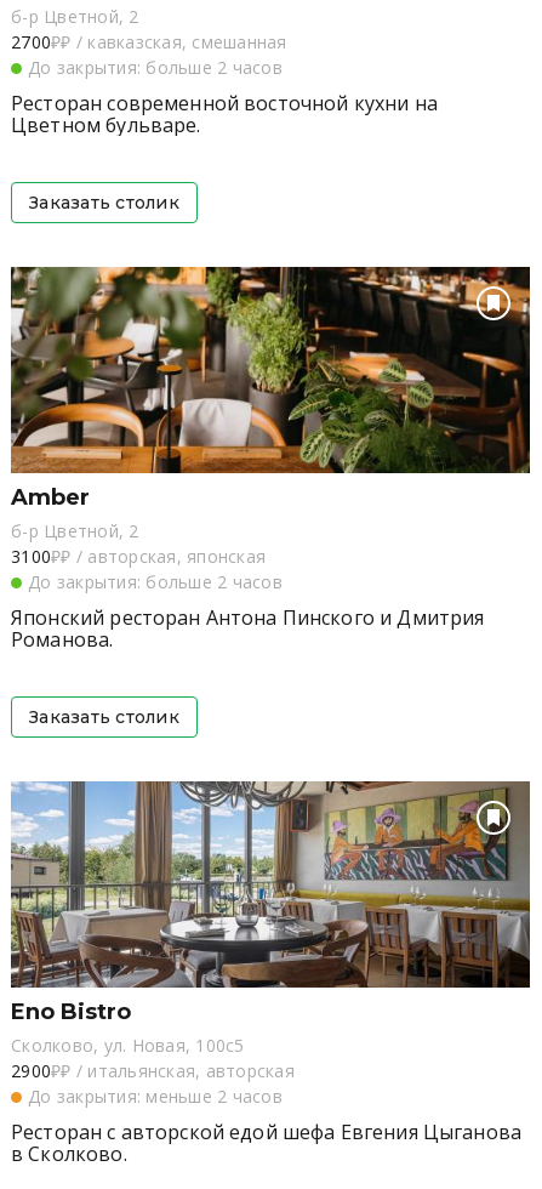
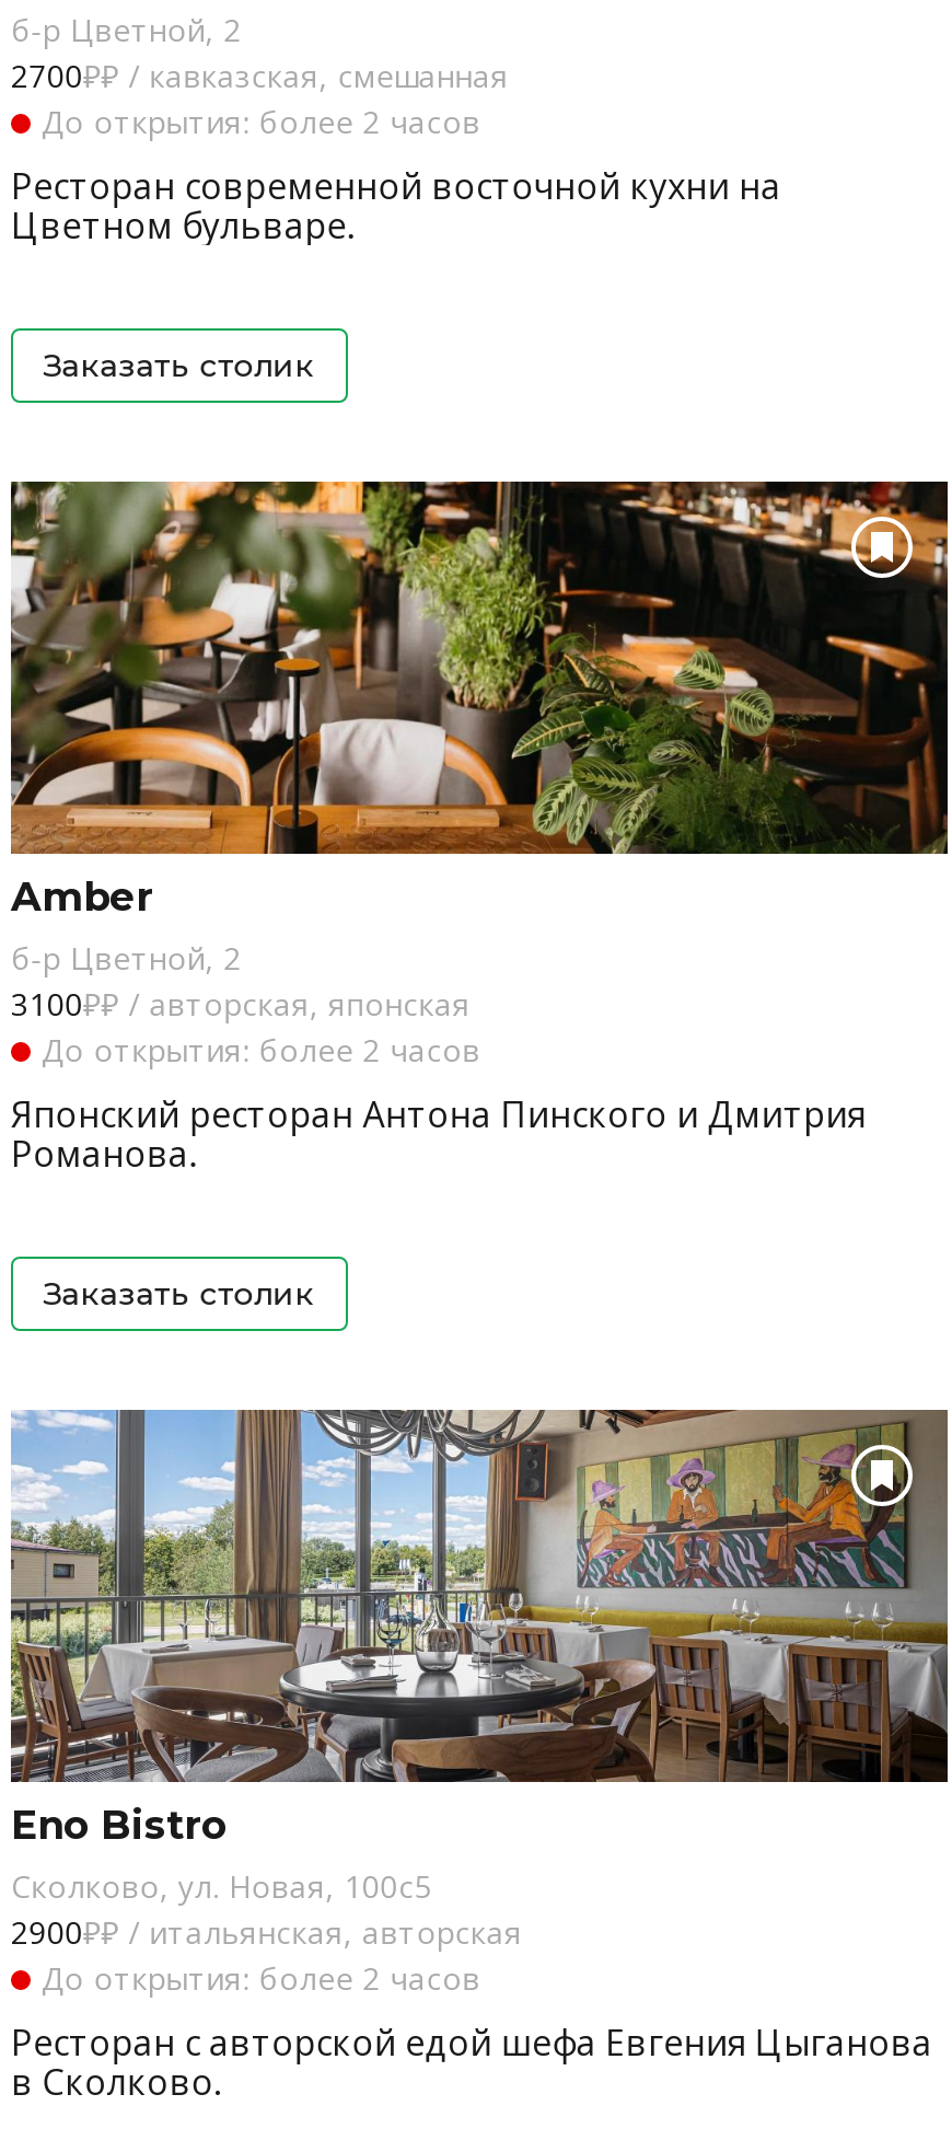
- До закрытия: больше 2 часов
+ До открытия: более 2 часов

- До закрытия: больше 2 часов
+ До открытия: более 2 часов

- До закрытия: меньше 2 часов
+ До открытия: более 2 часов
